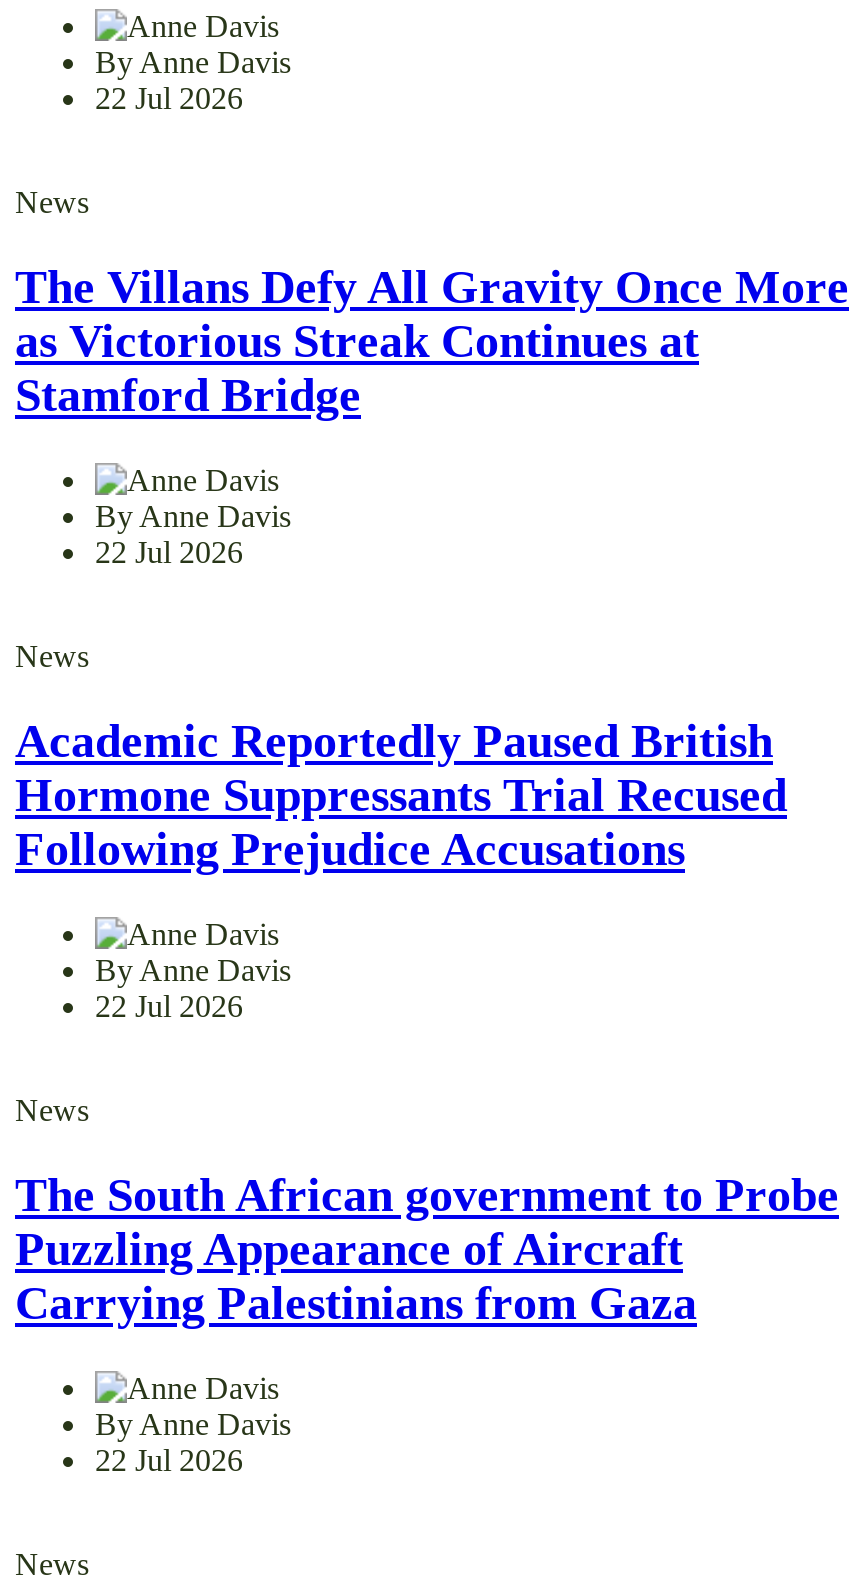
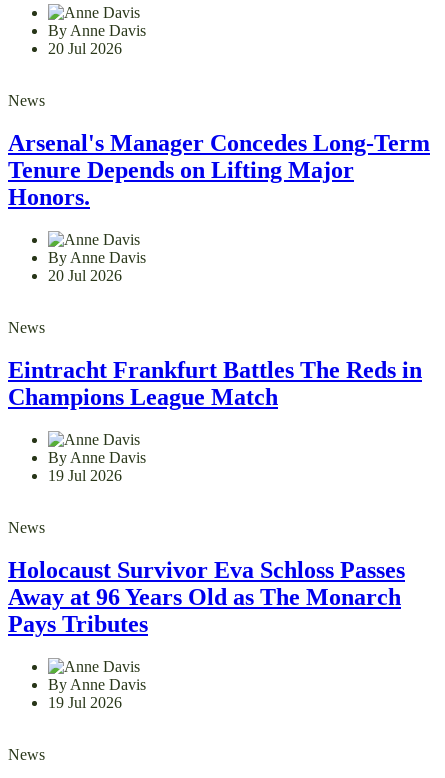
- 22 Jul 2026
+ 20 Jul 2026

- The Villans Defy All Gravity Once More
- as Victorious Streak Continues at
- Stamford Bridge
+ Arsenal's Manager Concedes Long-Term
+ Tenure Depends on Lifting Major
+ Honors.

- 22 Jul 2026
+ 20 Jul 2026

- Academic Reportedly Paused British
- Hormone Suppressants Trial Recused
- Following Prejudice Accusations
+ Eintracht Frankfurt Battles The Reds in
+ Champions League Match

- 22 Jul 2026
+ 19 Jul 2026

- The South African government to Probe
- Puzzling Appearance of Aircraft
- Carrying Palestinians from Gaza
+ Holocaust Survivor Eva Schloss Passes
+ Away at 96 Years Old as The Monarch
+ Pays Tributes

- 22 Jul 2026
+ 19 Jul 2026
